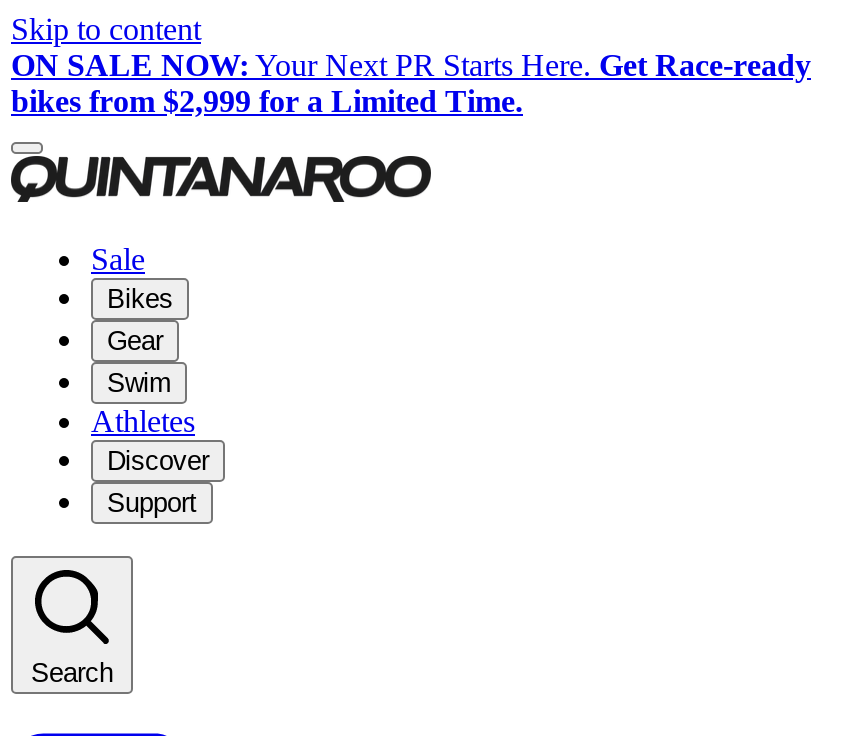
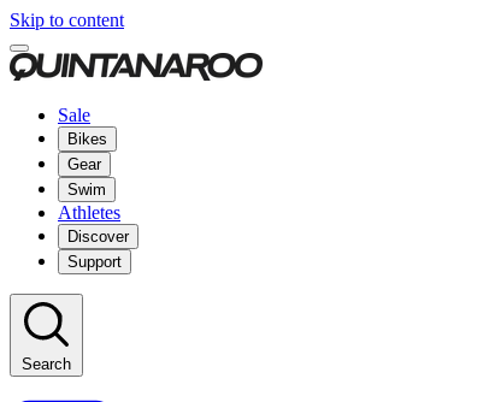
- ON SALE NOW: Your Next PR Starts Here. Get Race-ready
- bikes from $2,999 for a Limited Time.
